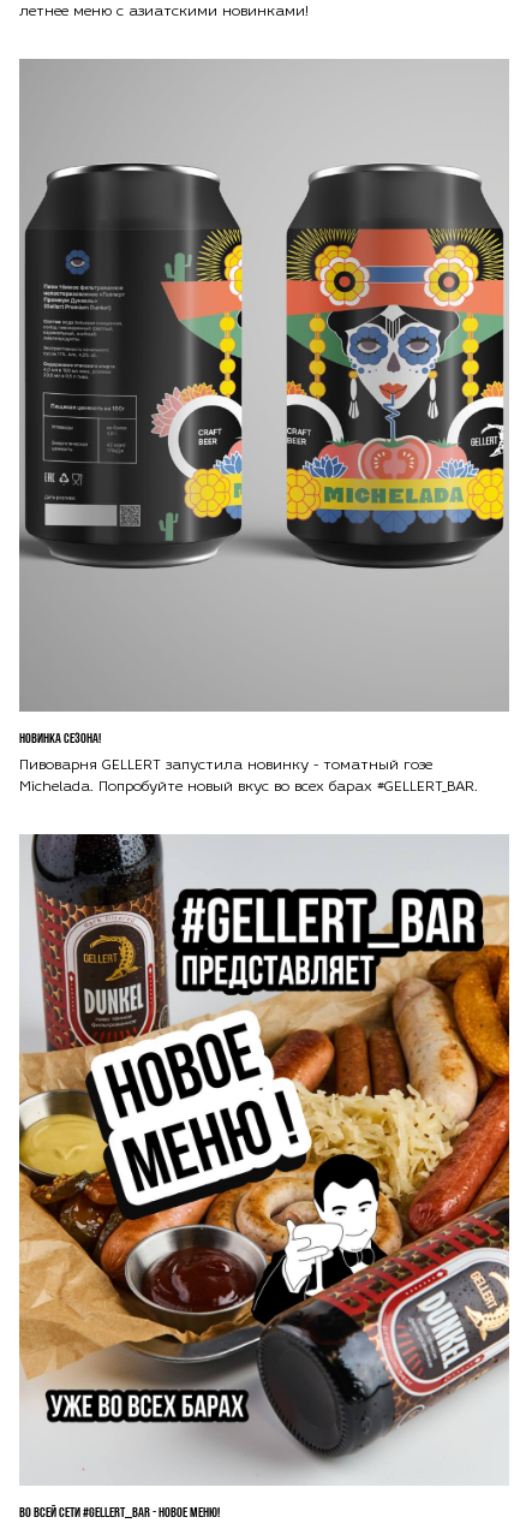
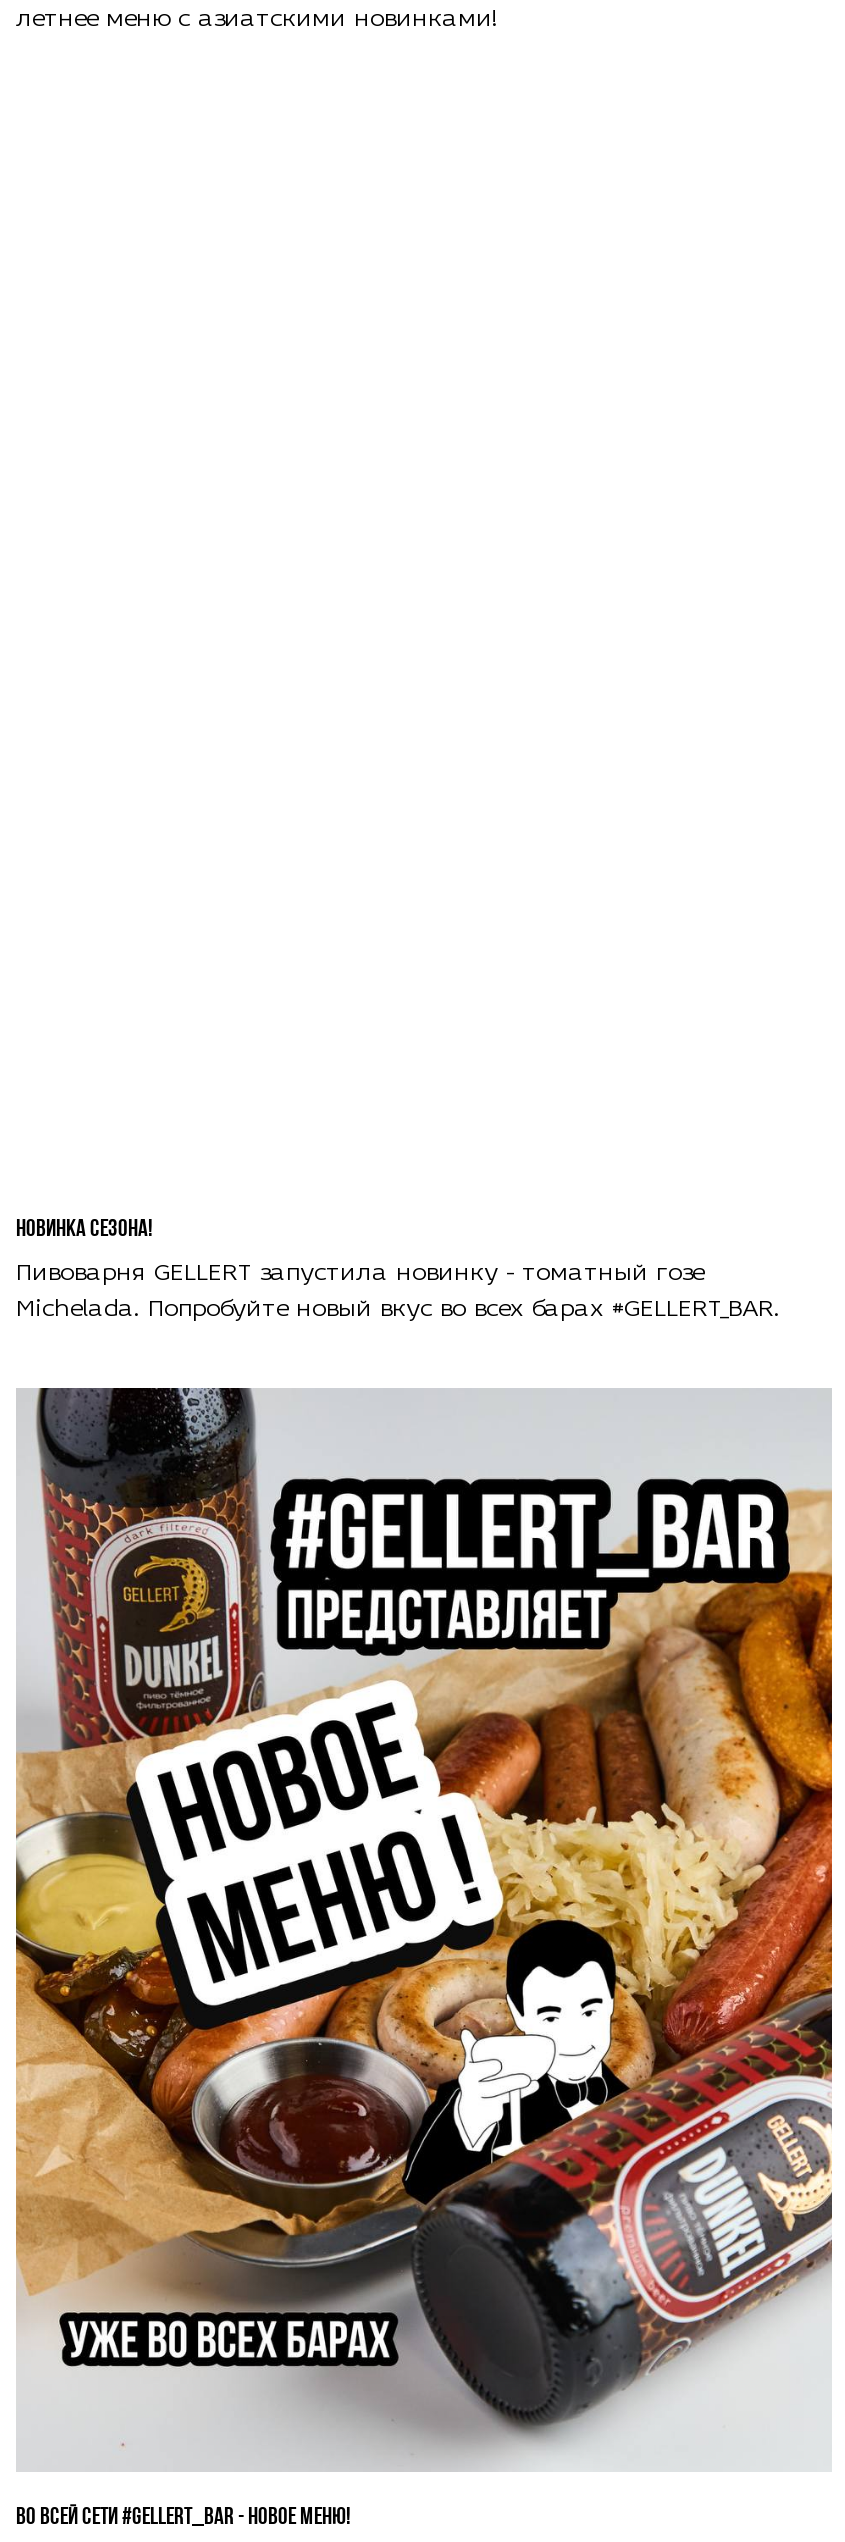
- [image]
